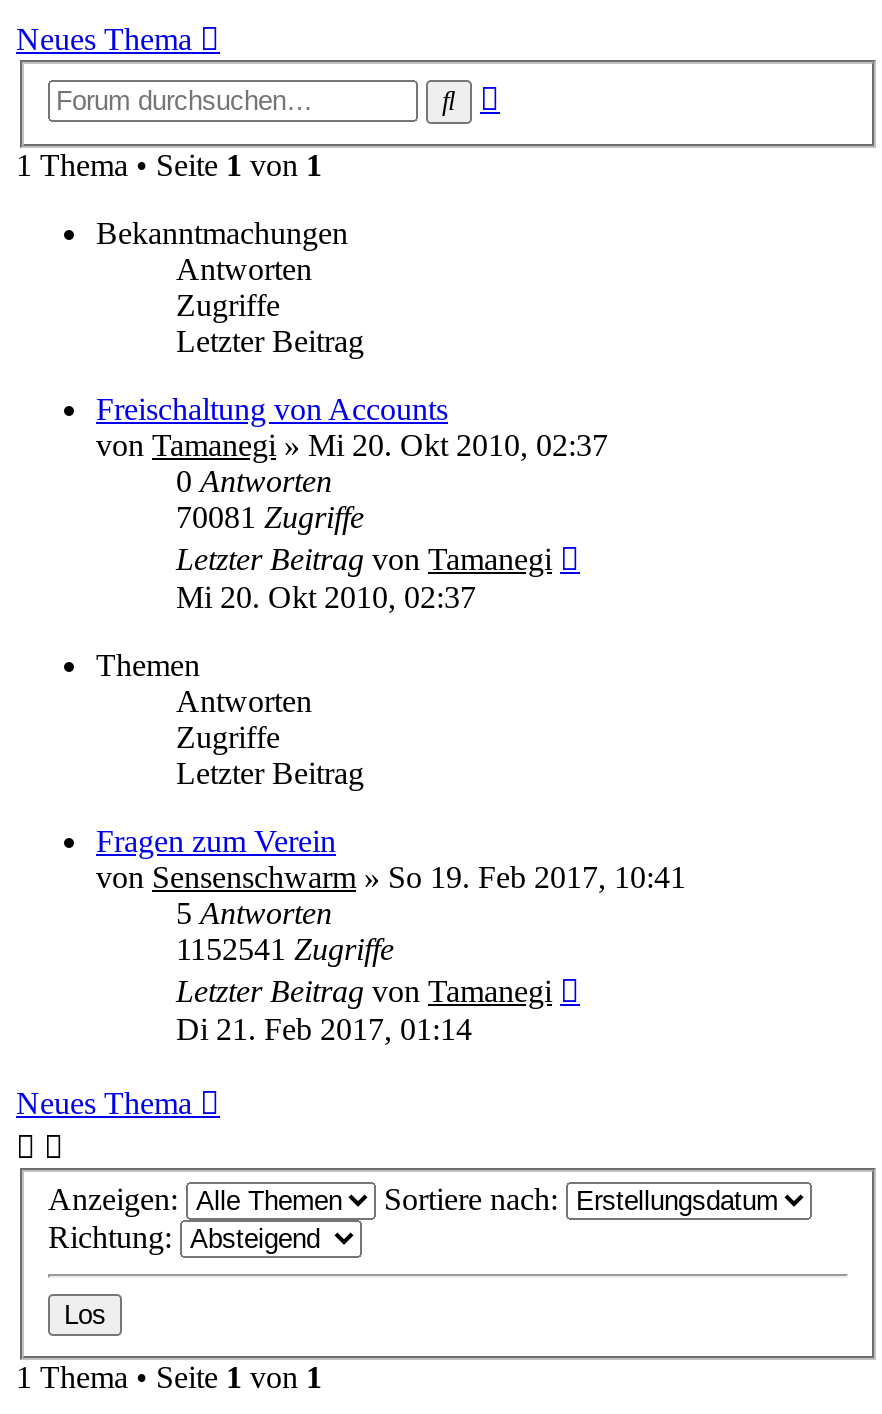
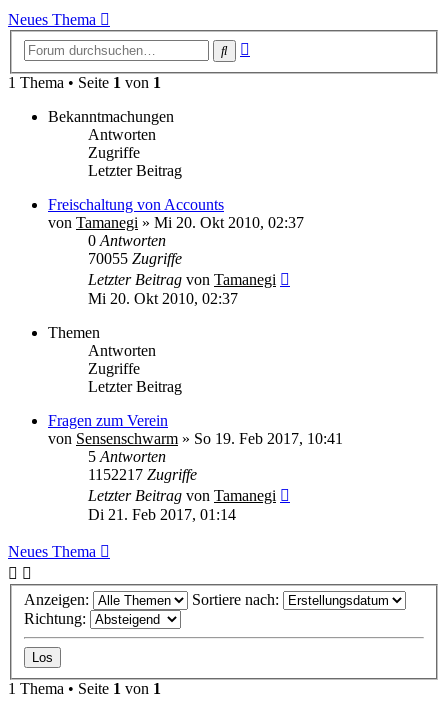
- 70081 Zugriffe
+ 70055 Zugriffe

- 1152541 Zugriffe
+ 1152217 Zugriffe
